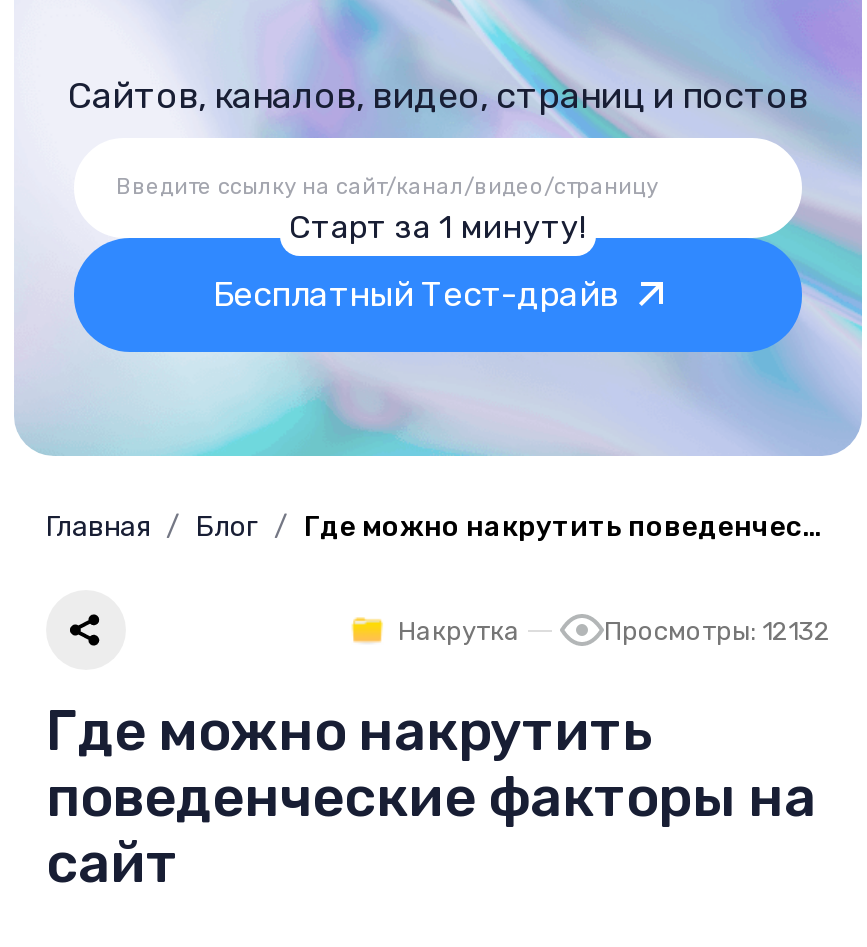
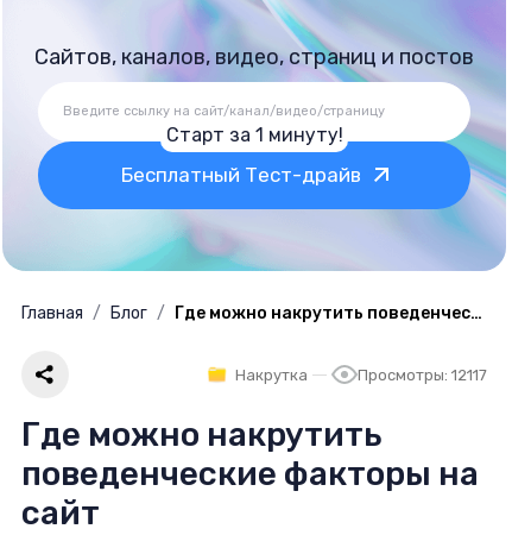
- Просмотры: 12132
+ Просмотры: 12117
